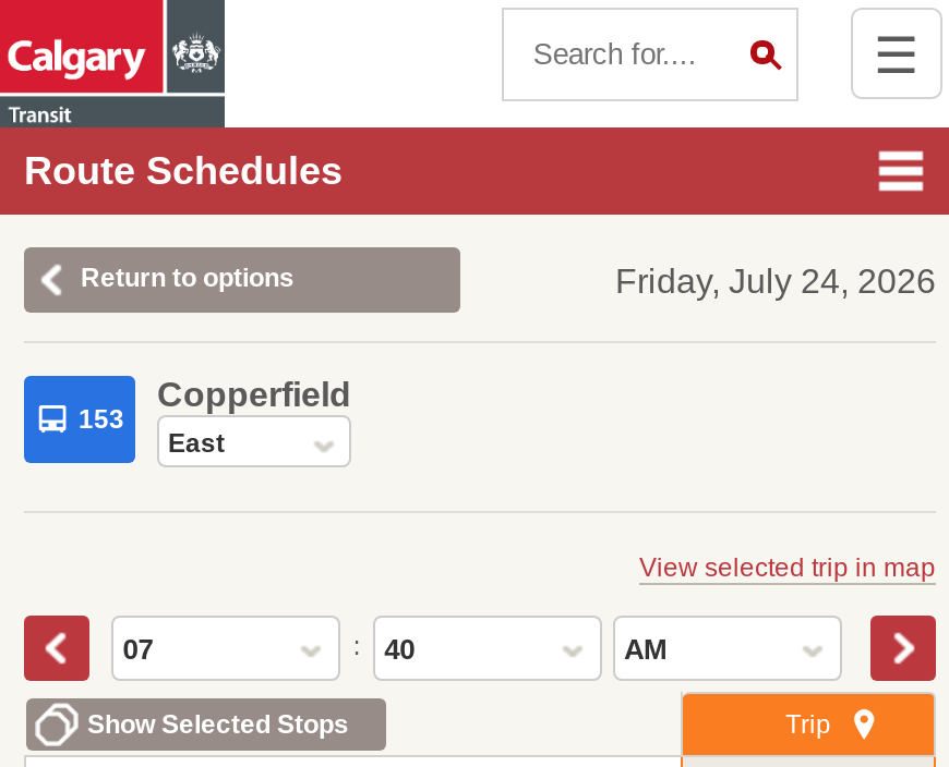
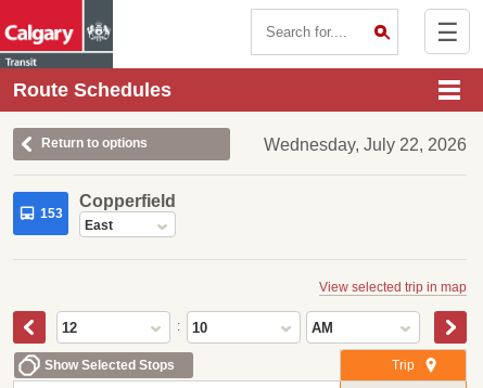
- Friday, July 24, 2026
+ Wednesday, July 22, 2026

- 07
+ 12

- 40
+ 10
